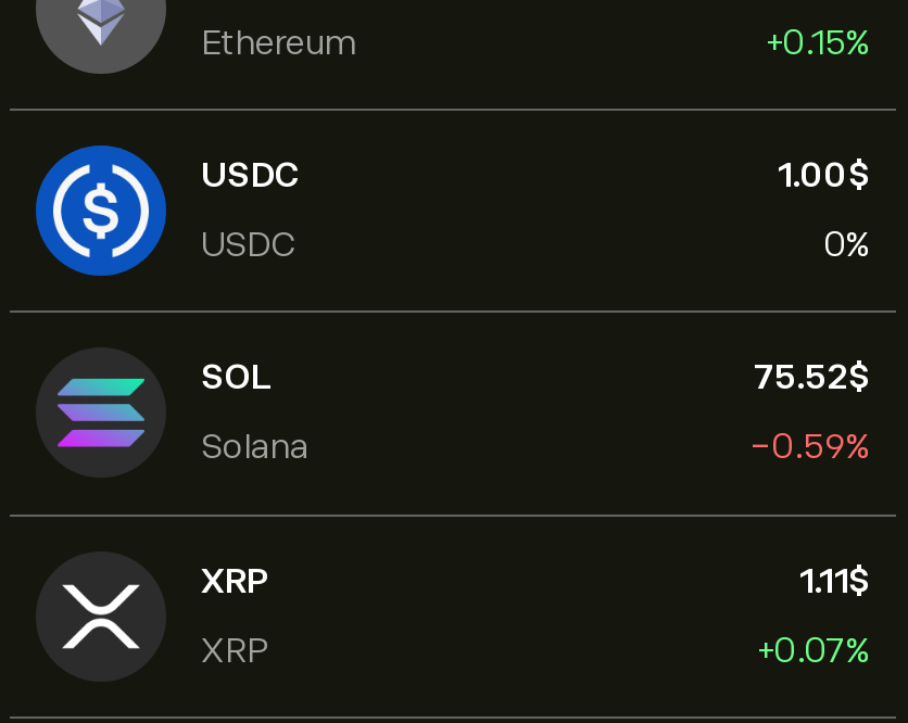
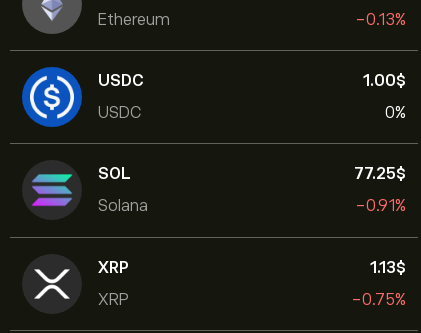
- +0.15%
+ -0.13%

- 75.52$
+ 77.25$

- -0.59%
+ -0.91%

- 1.11$
+ 1.13$

- +0.07%
+ -0.75%
